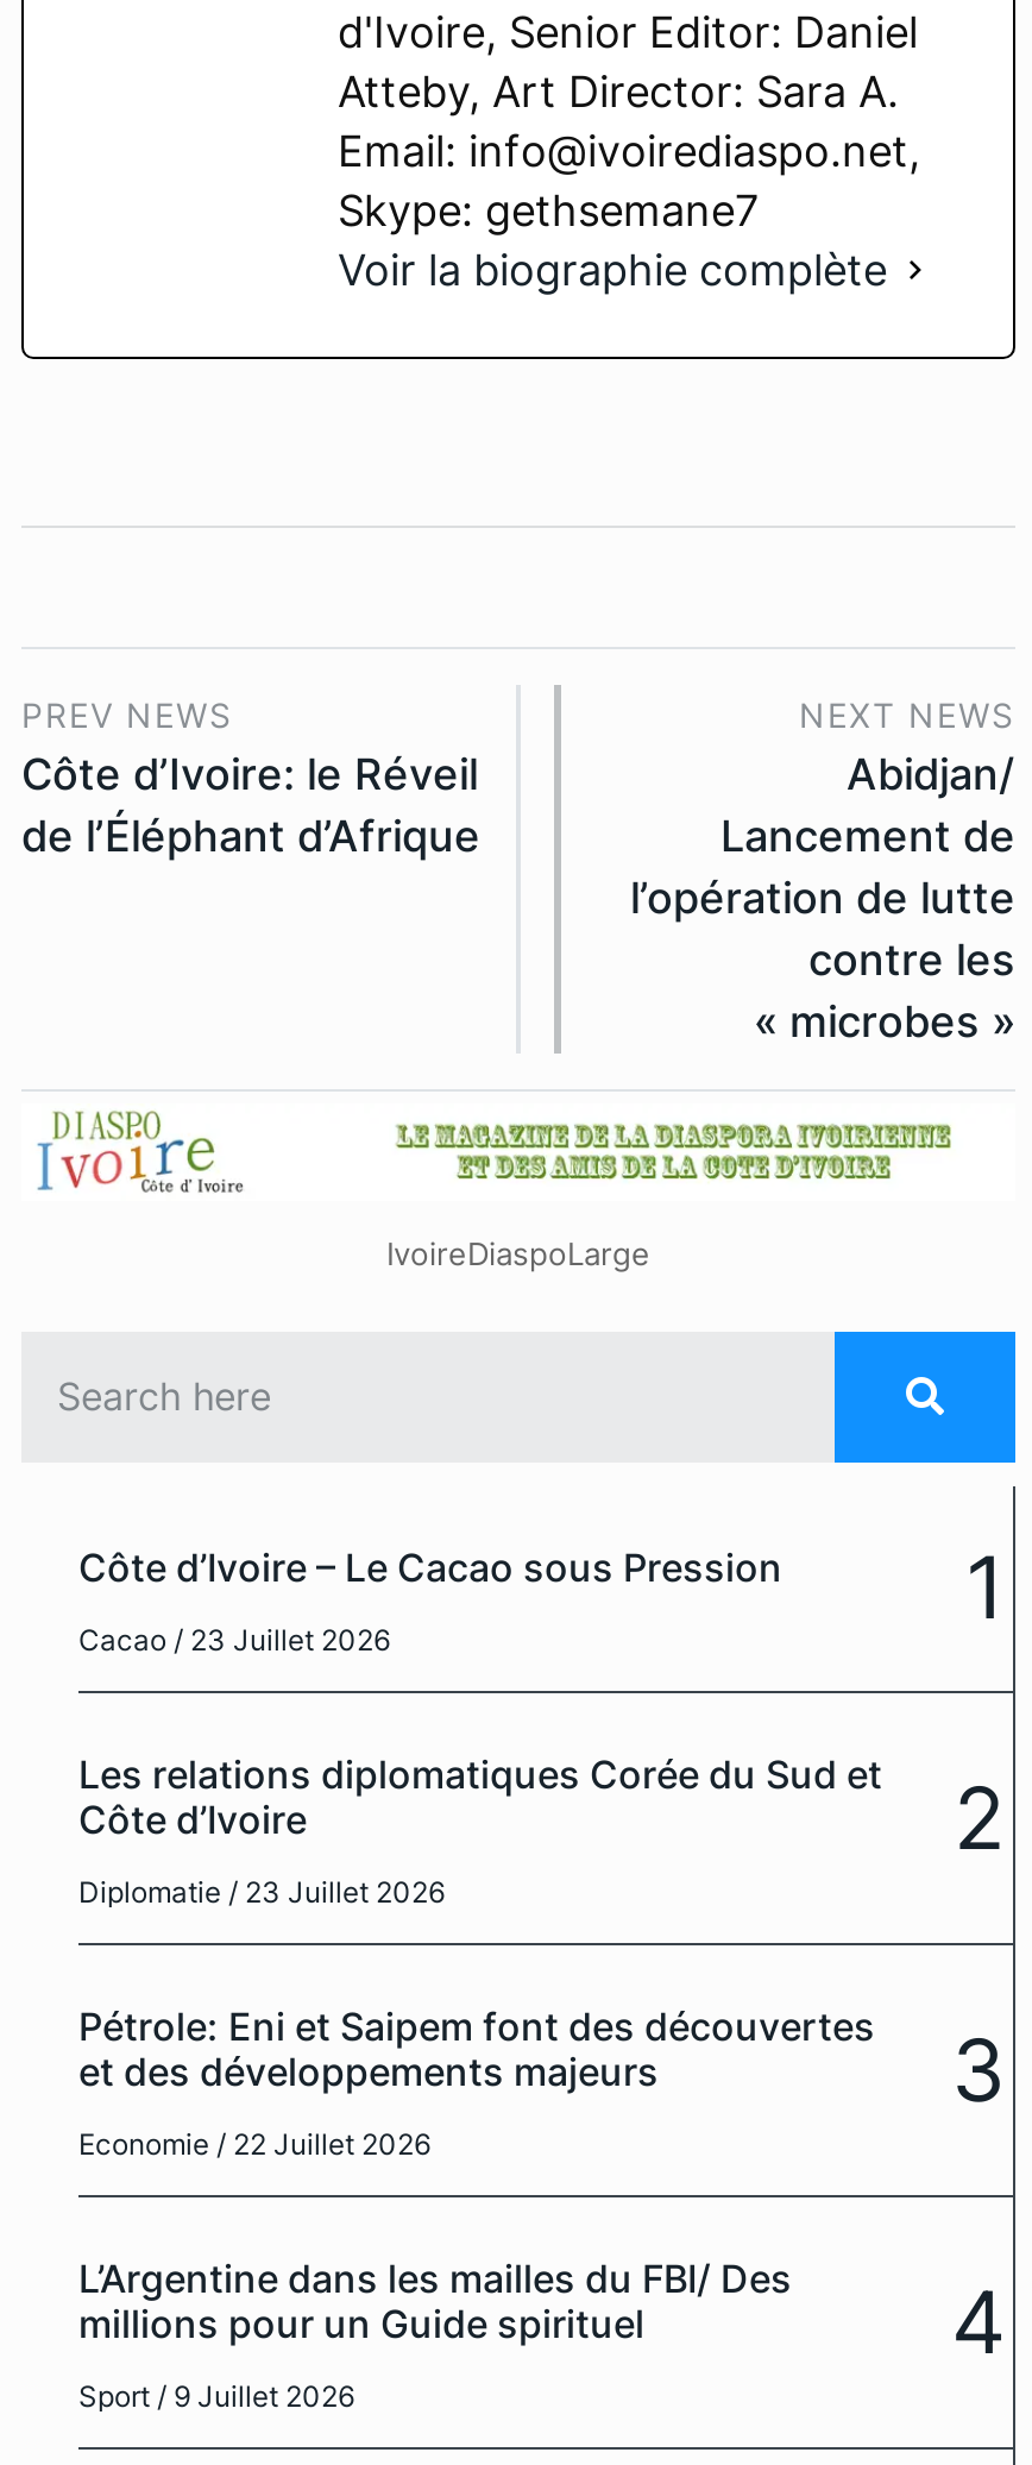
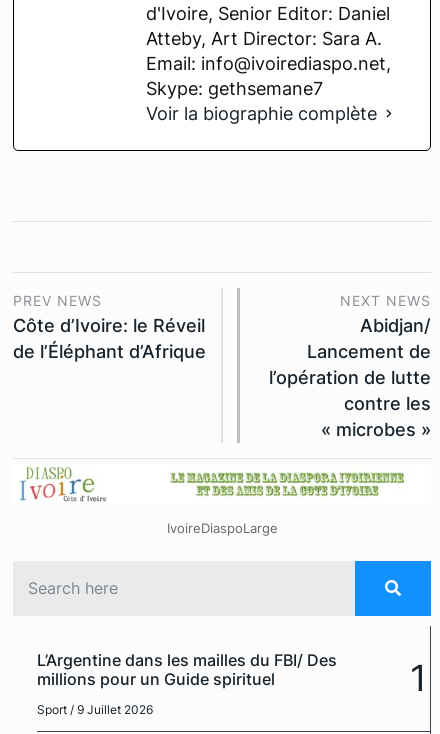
- Côte d’Ivoire – Le Cacao sous Pression
- Cacao / 23 Juillet 2026
- 1
- Les relations diplomatiques Corée du Sud et
- Côte d’Ivoire
- Diplomatie / 23 Juillet 2026

- 2
- Pétrole: Eni et Saipem font des découvertes
- et des développements majeurs
- Economie / 22 Juillet 2026

- 3

- 4
+ 1
